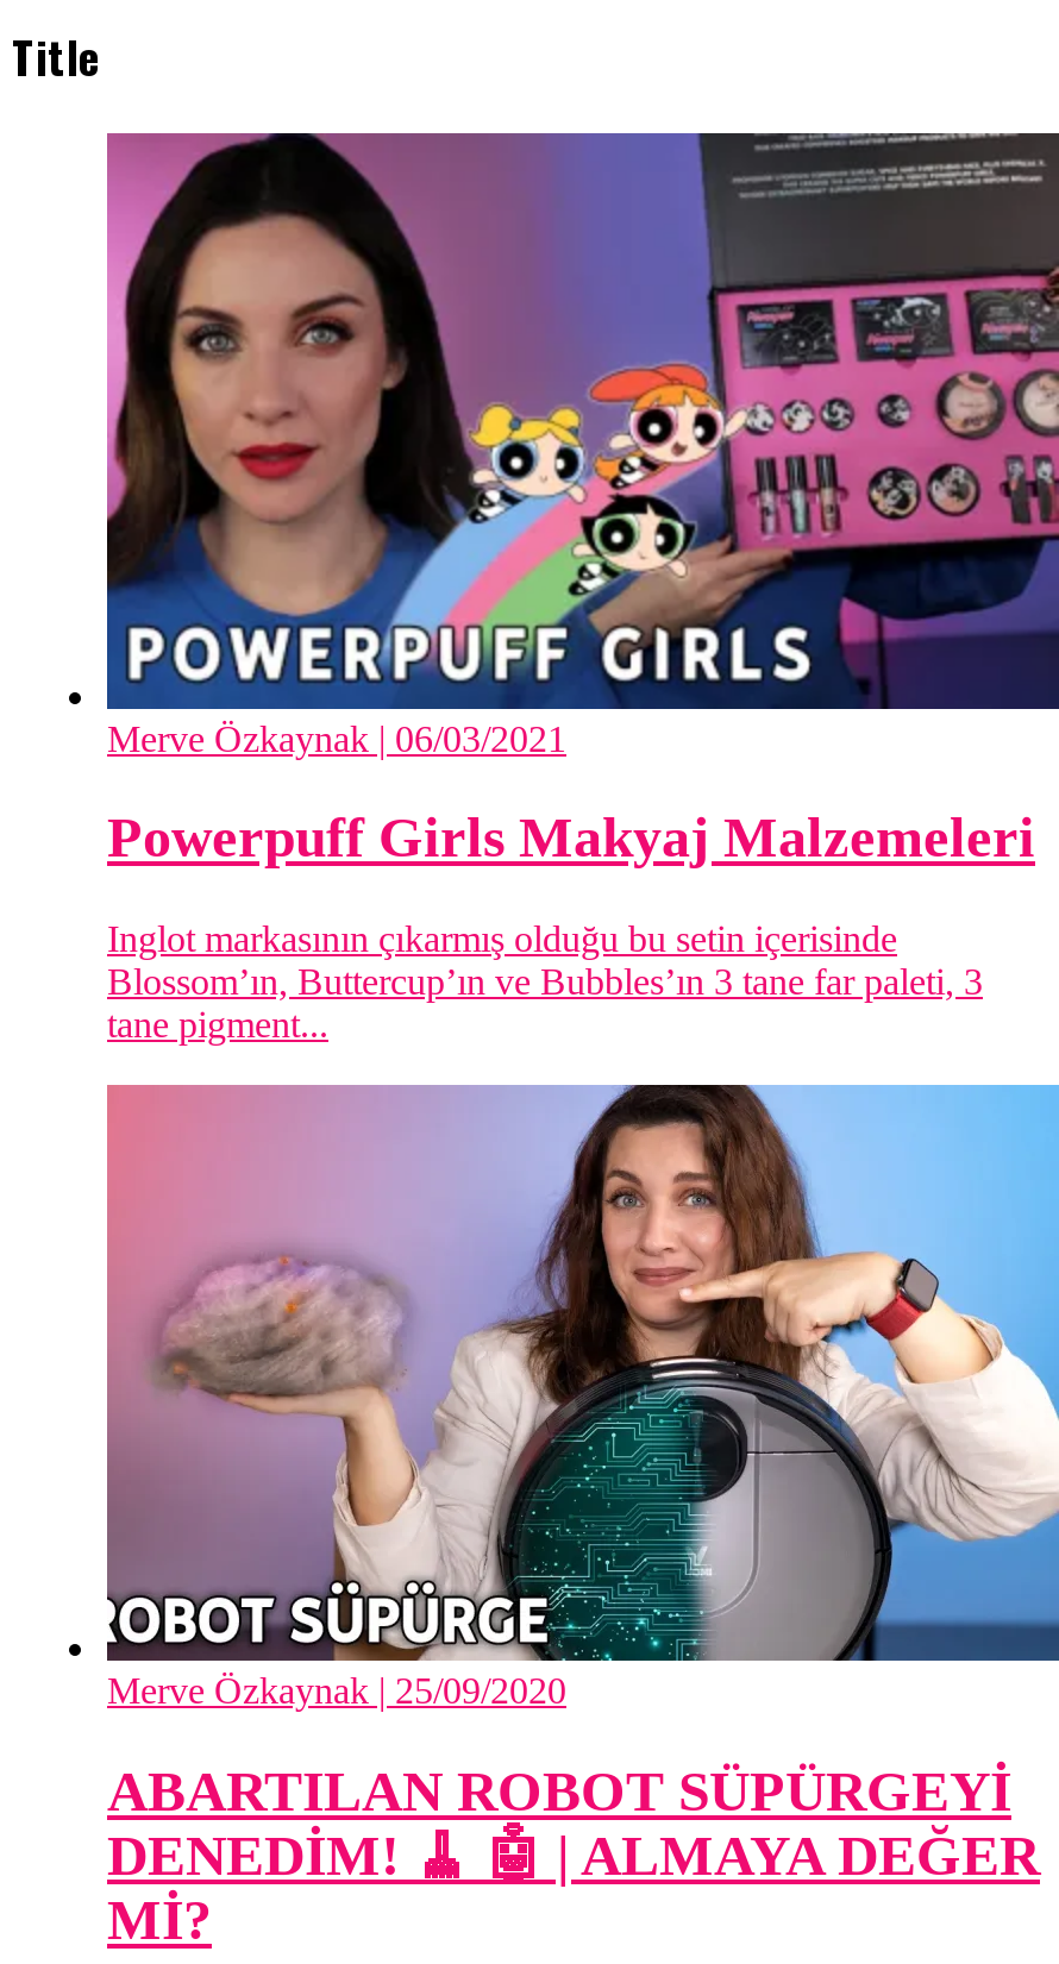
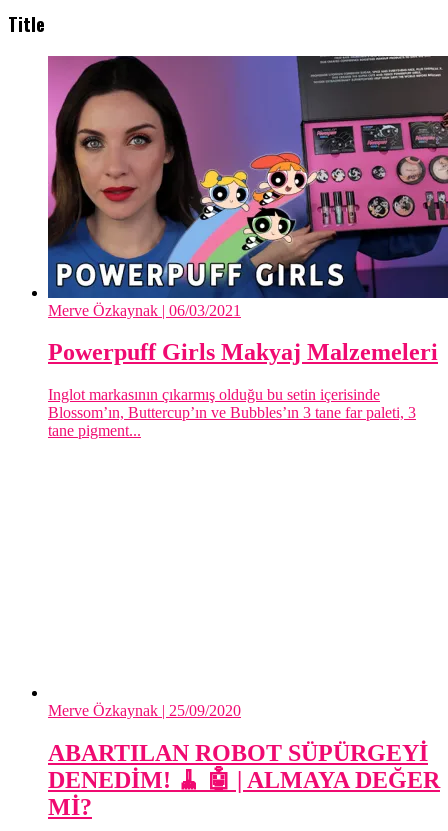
- [image]
